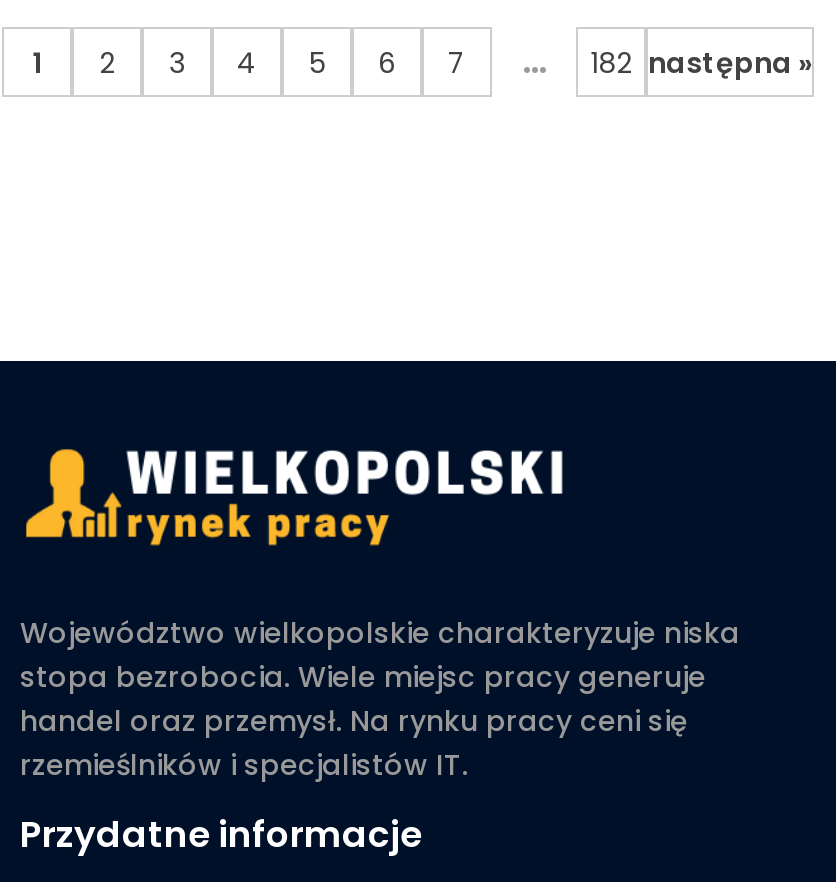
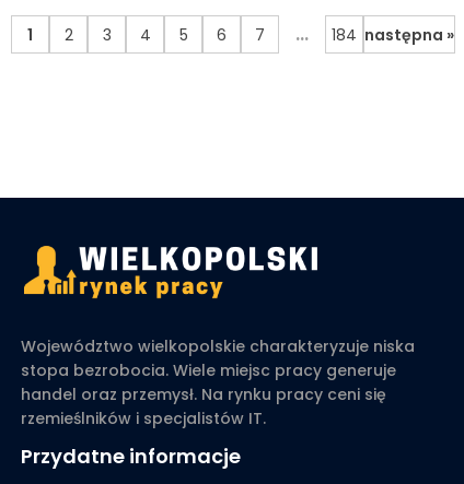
- 182 następna »
+ 184 następna »
